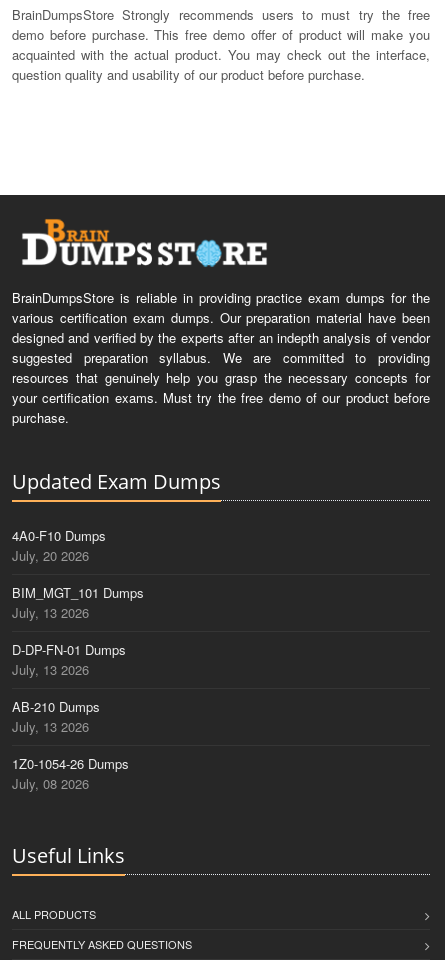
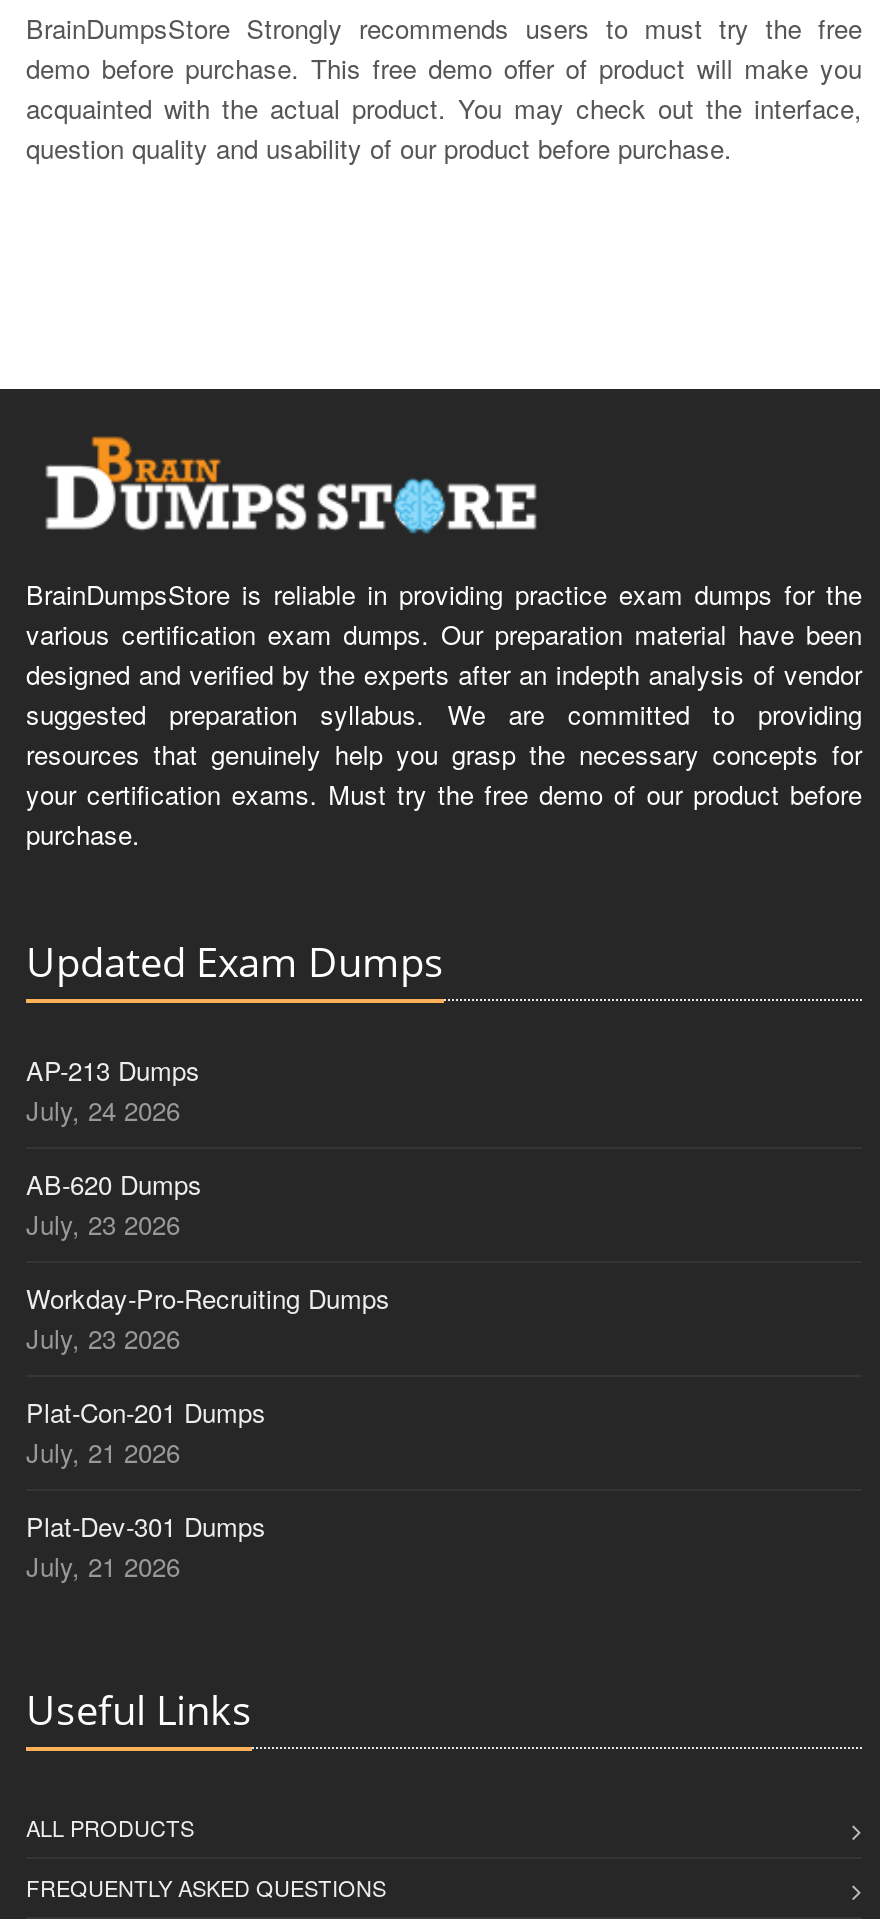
- 4A0-F10 Dumps
+ AP-213 Dumps

- July, 20 2026
+ July, 24 2026

- BIM_MGT_101 Dumps
+ AB-620 Dumps

- July, 13 2026
+ July, 23 2026

- D-DP-FN-01 Dumps
+ Workday-Pro-Recruiting Dumps

- July, 13 2026
+ July, 23 2026

- AB-210 Dumps
+ Plat-Con-201 Dumps

- July, 13 2026
+ July, 21 2026

- 1Z0-1054-26 Dumps
+ Plat-Dev-301 Dumps

- July, 08 2026
+ July, 21 2026
